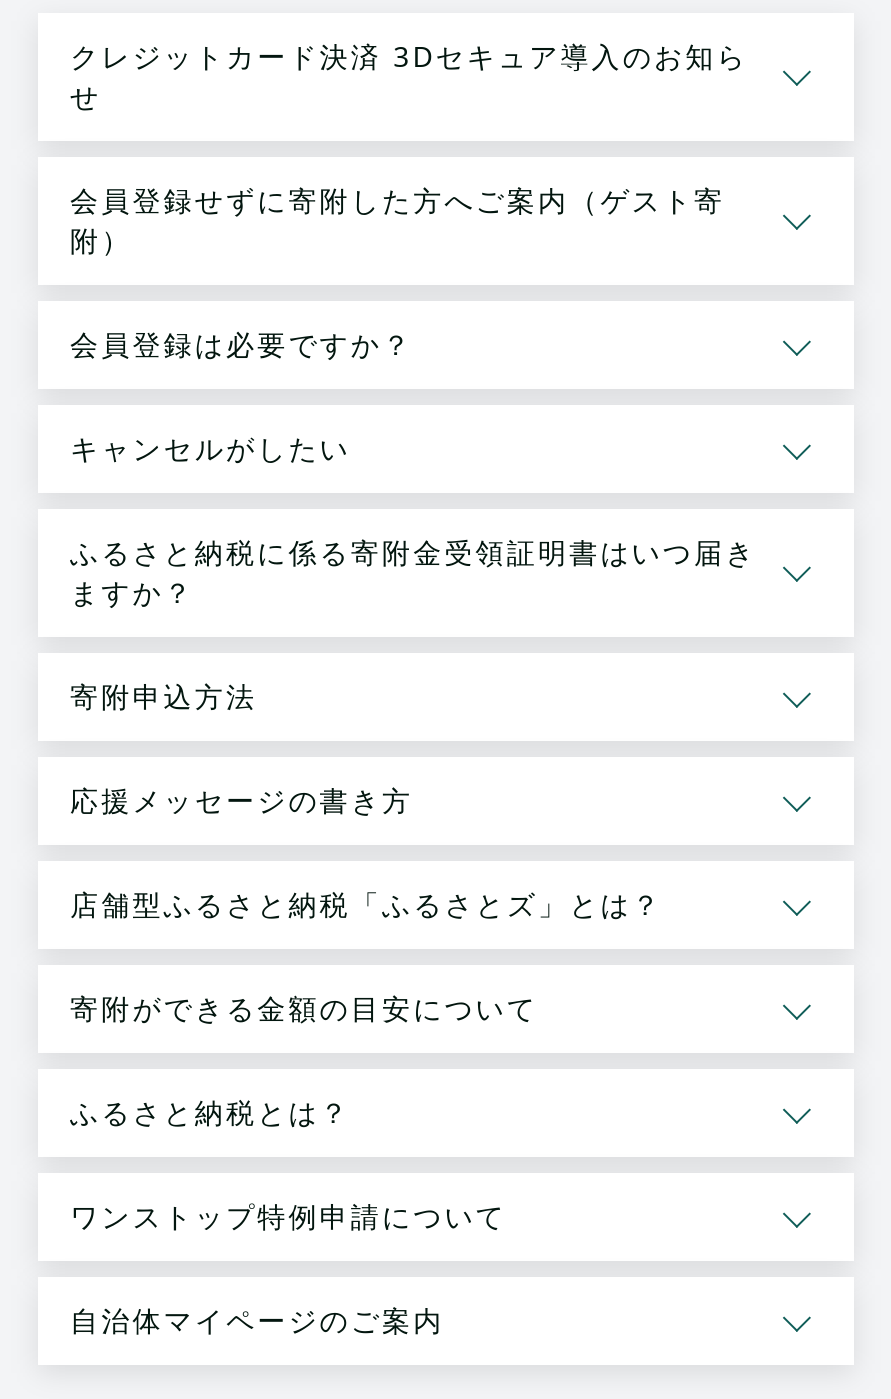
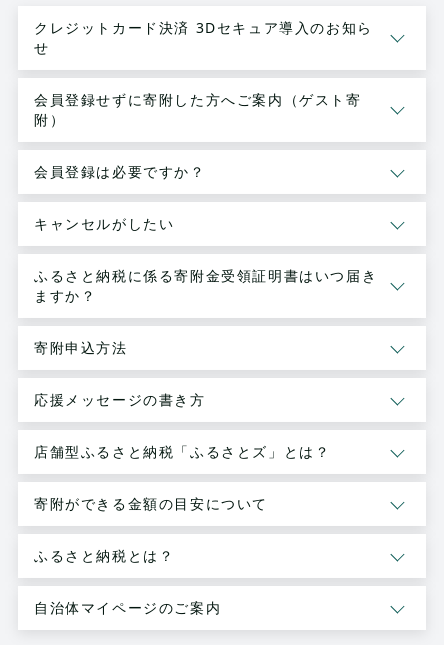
- ワンストップ特例申請について
